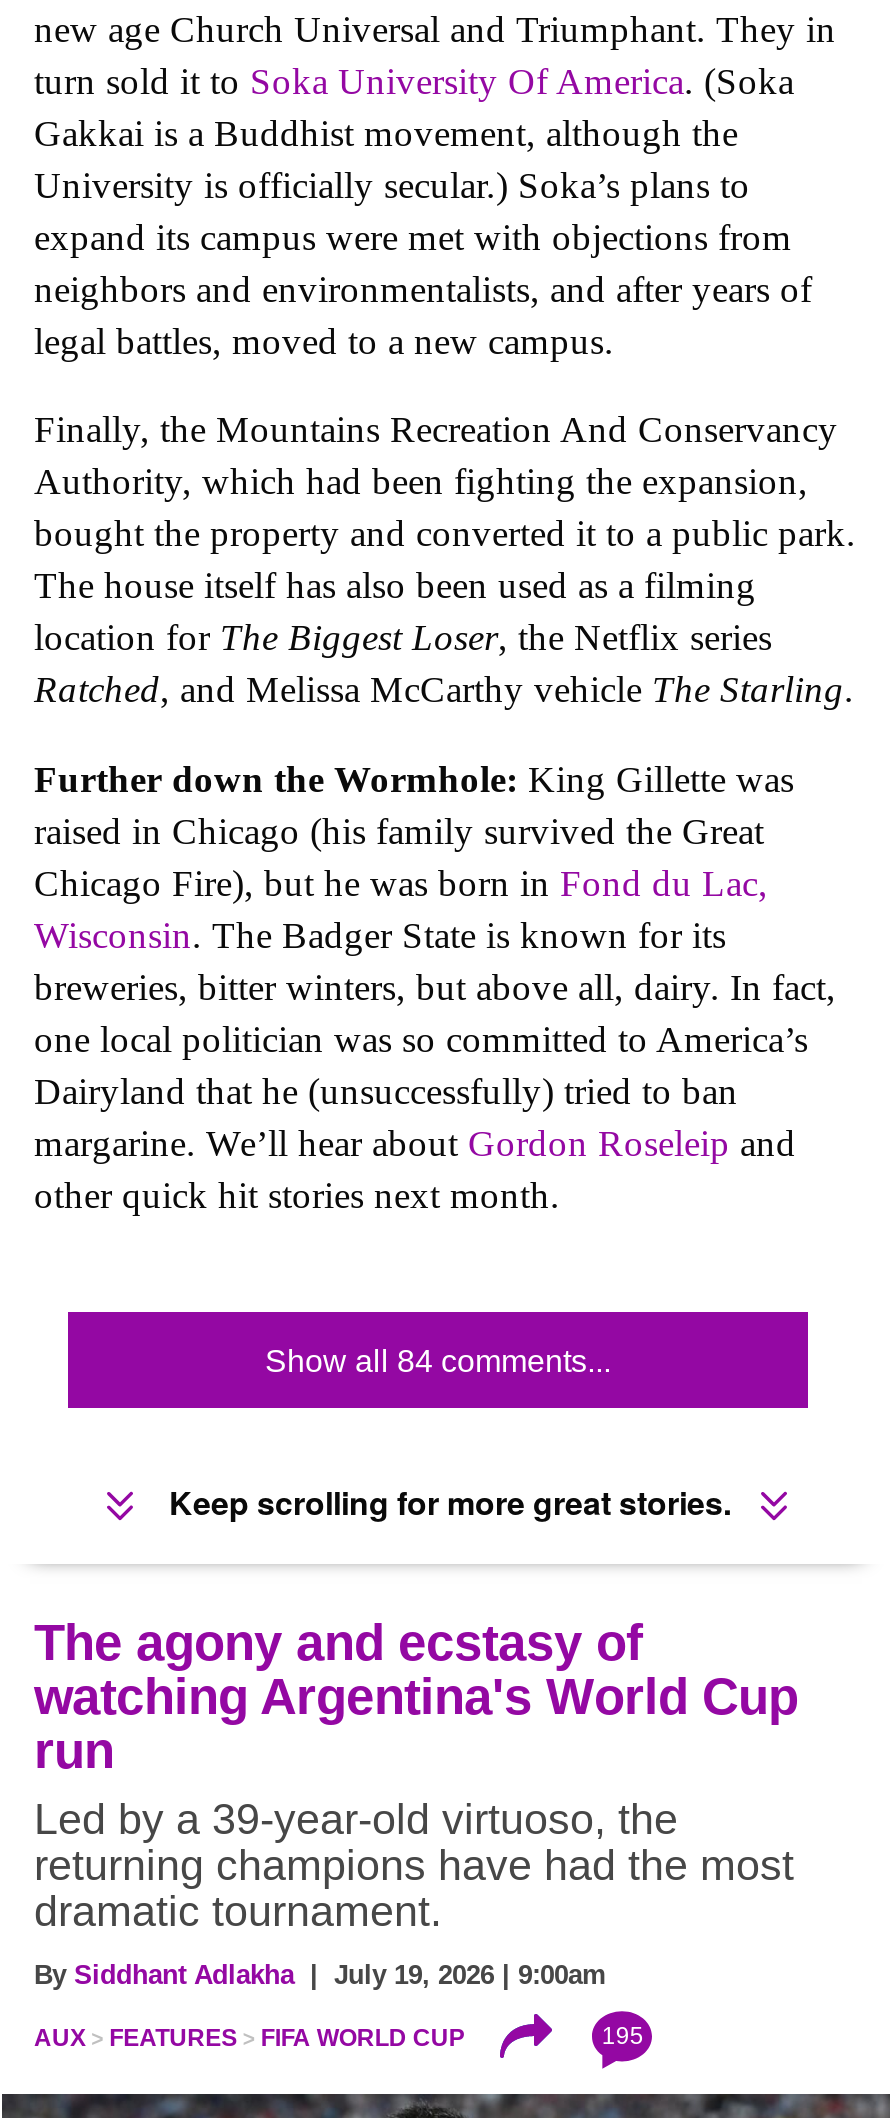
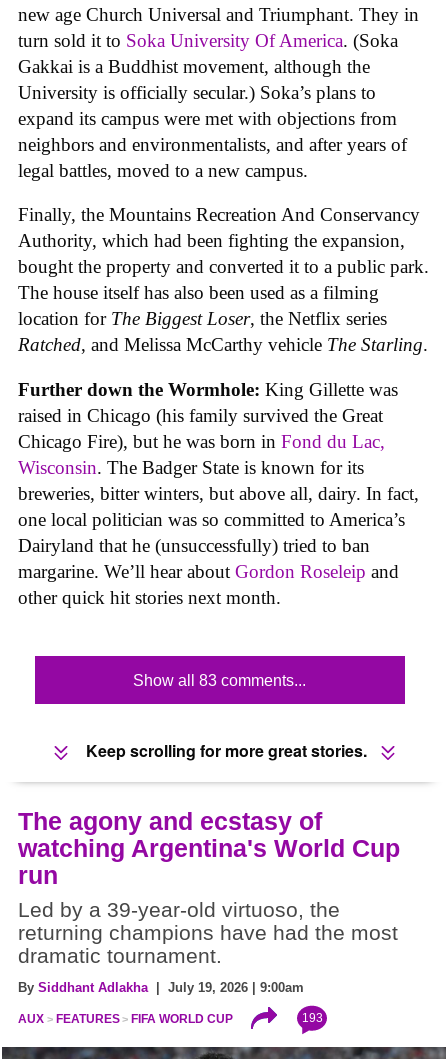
- Show all 84 comments...
+ Show all 83 comments...

- 195
+ 193
